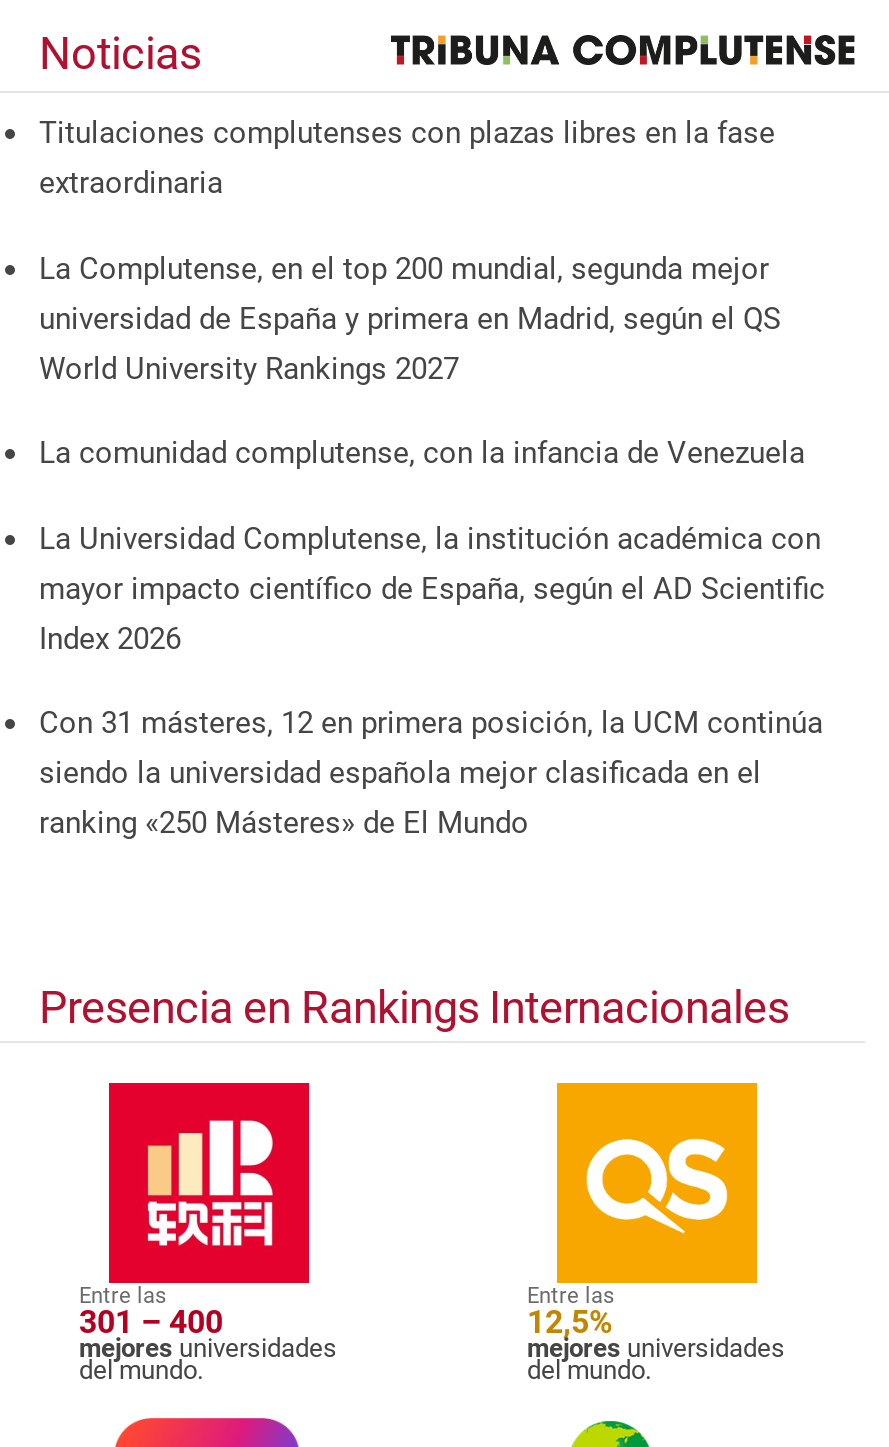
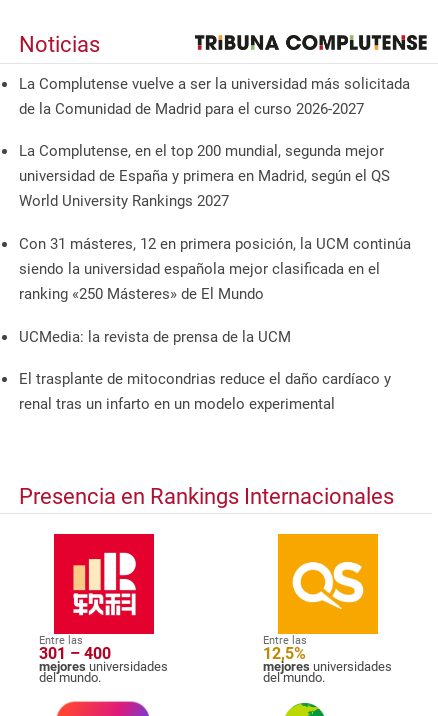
- Titulaciones complutenses con plazas libres en la fase
- extraordinaria
+ La Complutense vuelve a ser la universidad más solicitada
+ de la Comunidad de Madrid para el curso 2026-2027

- La comunidad complutense, con la infancia de Venezuela
- La Universidad Complutense, la institución académica con
- mayor impacto científico de España, según el AD Scientific
- Index 2026

moved up: Con 31 másteres, 12 en primera posición, la UCM continúa | siendo la universidad española mejor clasificada en el | ranking «250 Másteres» de El Mundo

+ UCMedia: la revista de prensa de la UCM
+ El trasplante de mitocondrias reduce el daño cardíaco y
+ renal tras un infarto en un modelo experimental
